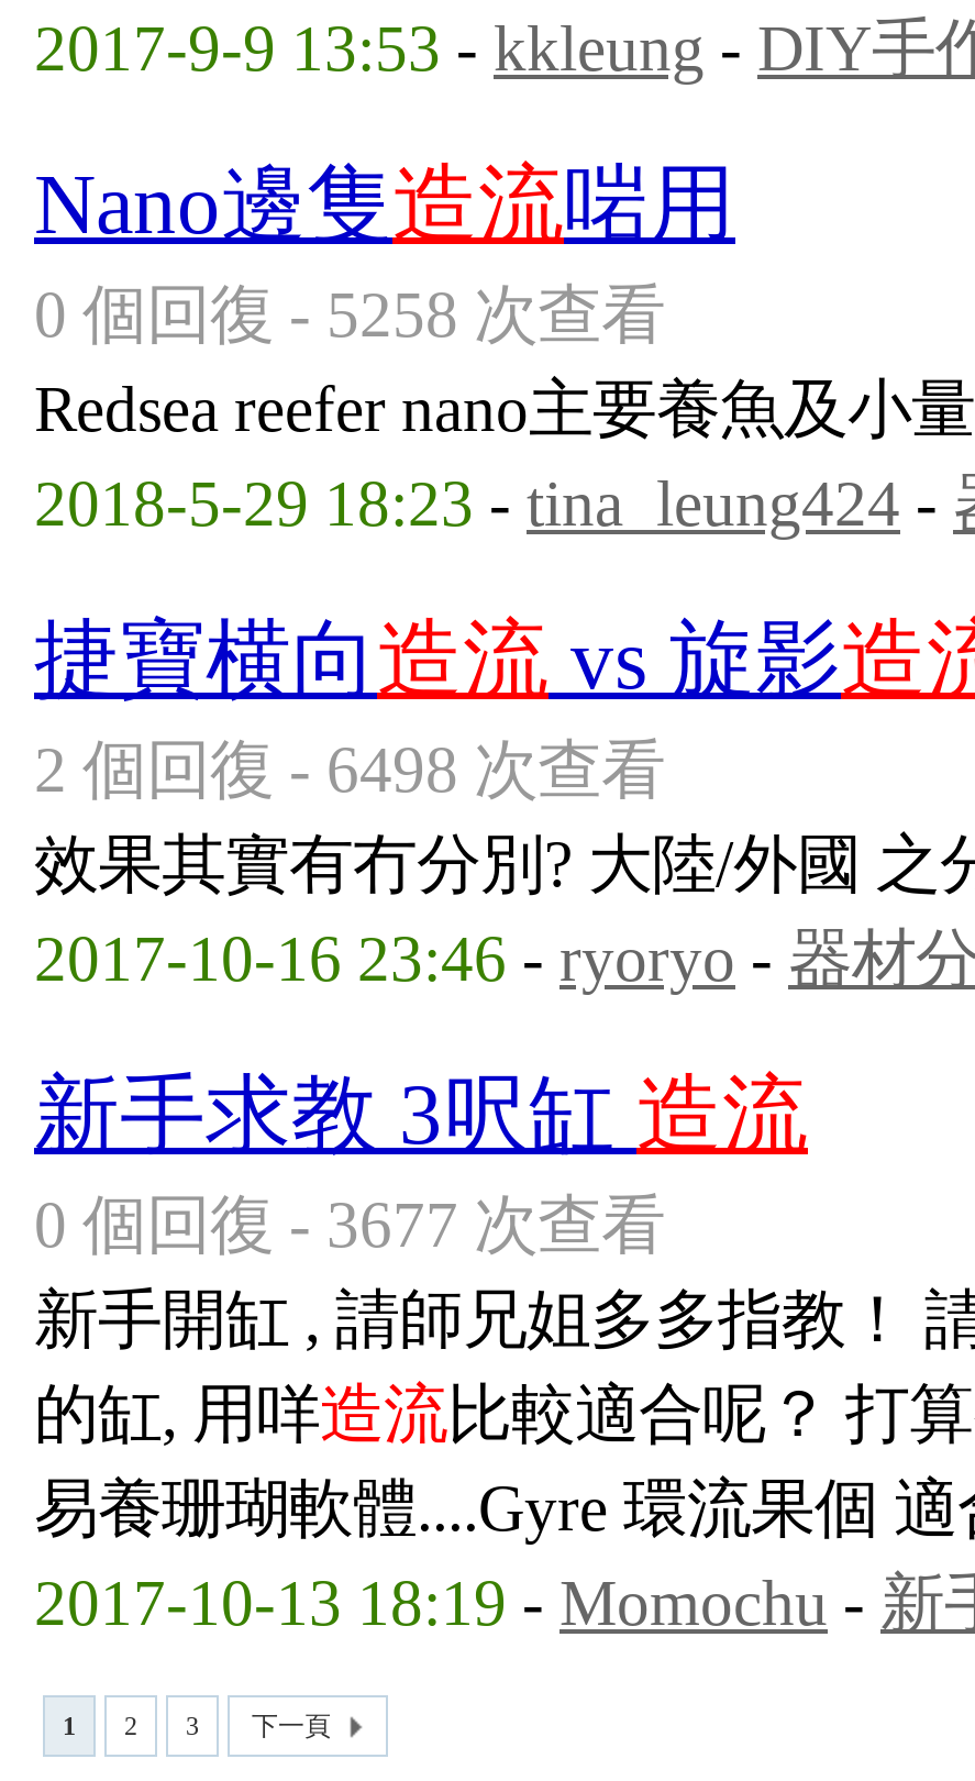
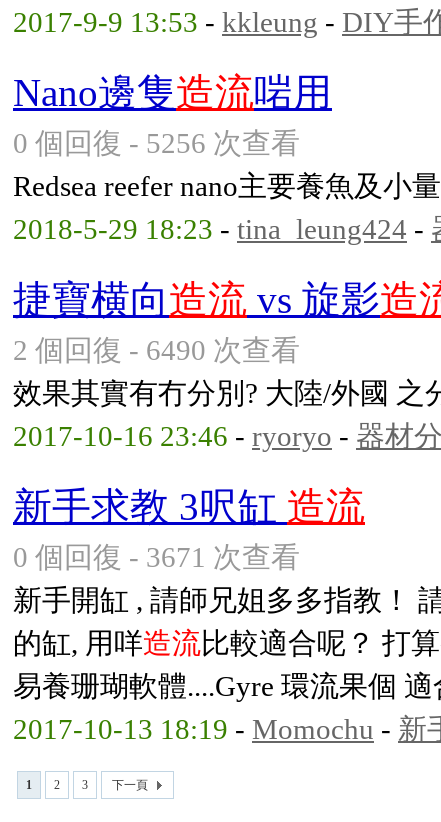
- 0 個回復 - 5258 次查看
+ 0 個回復 - 5256 次查看

- 2 個回復 - 6498 次查看
+ 2 個回復 - 6490 次查看

- 0 個回復 - 3677 次查看
+ 0 個回復 - 3671 次查看
